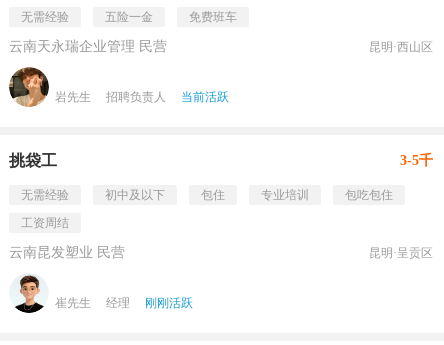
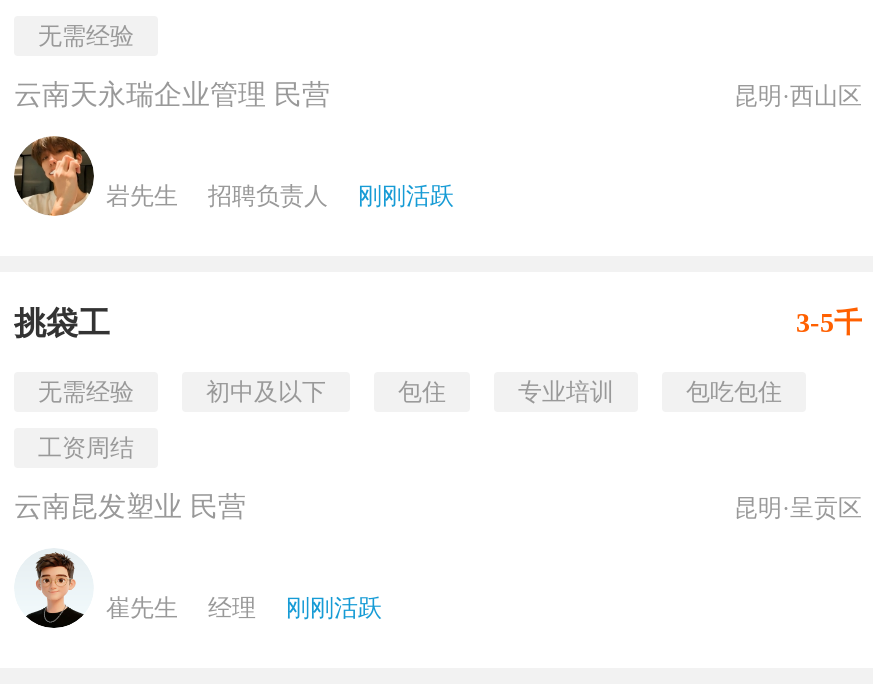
- 五险一金
- 免费班车

- 当前活跃
+ 刚刚活跃
